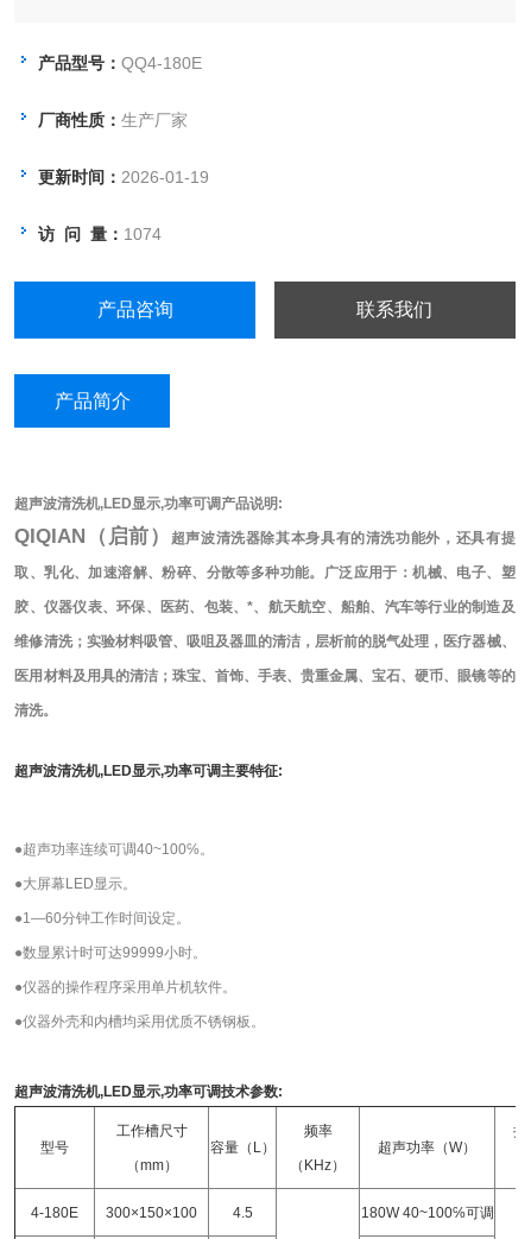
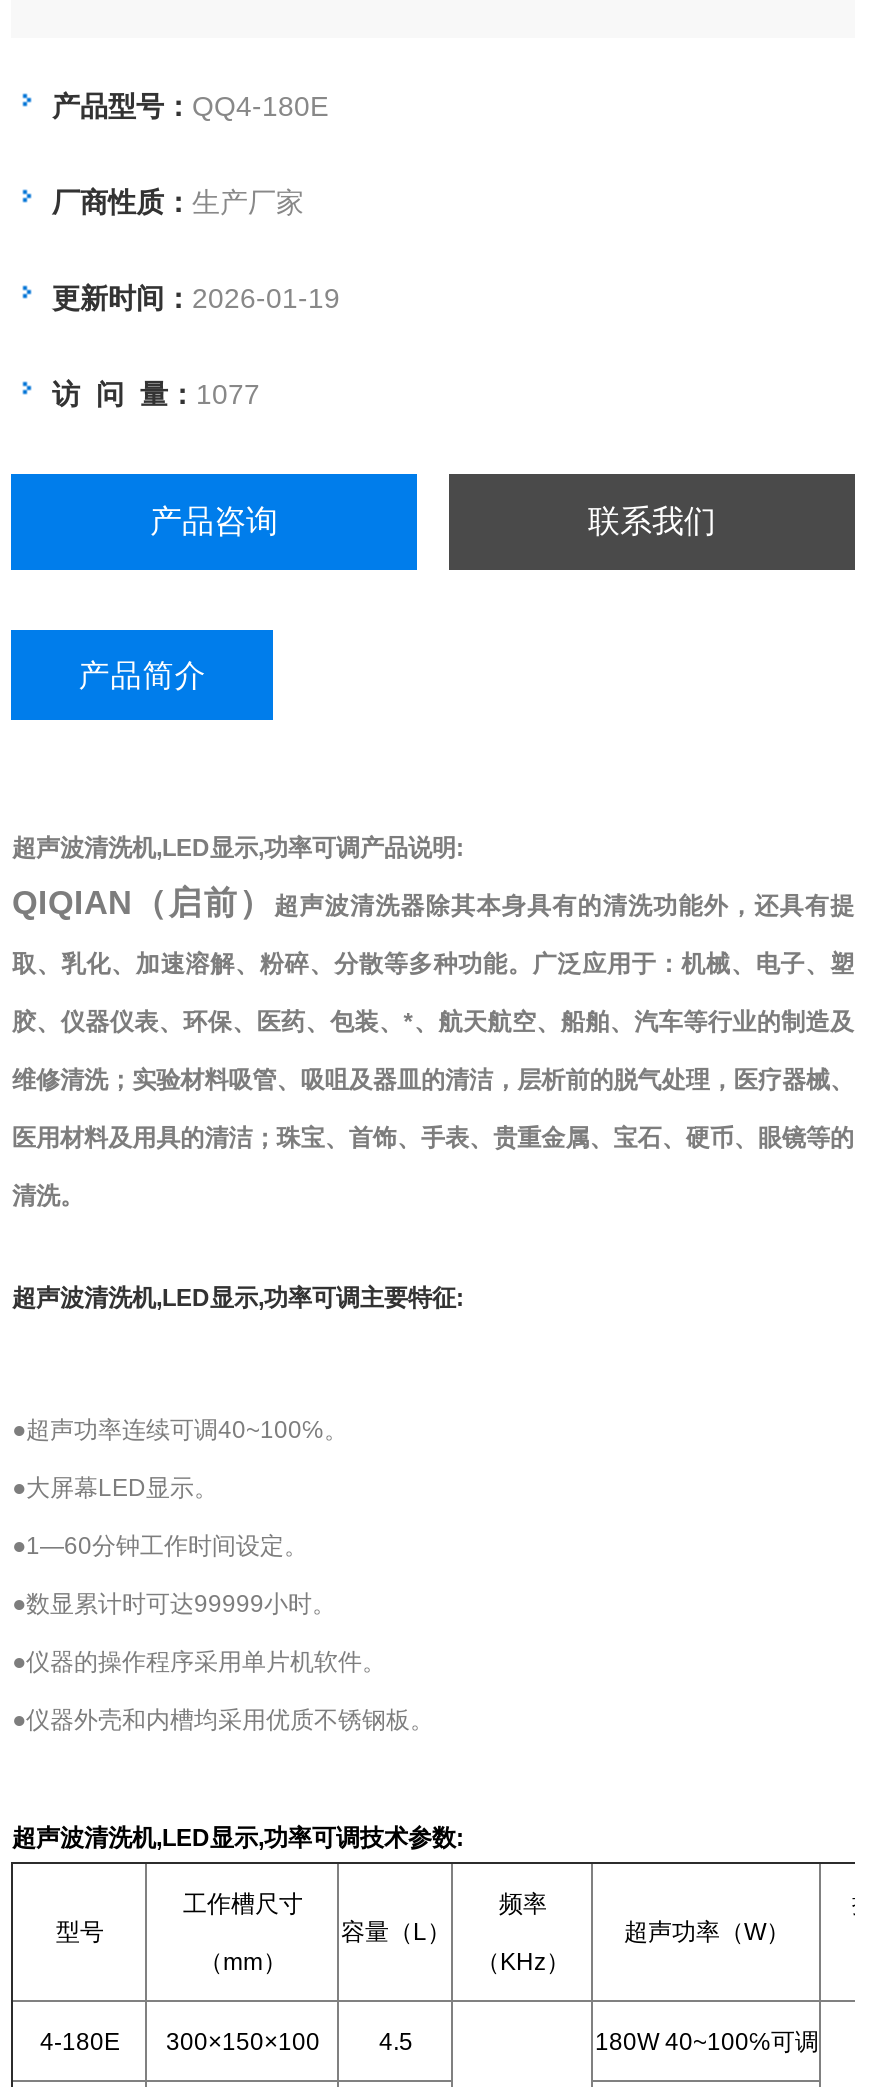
- 访 问 量：1074
+ 访 问 量：1077
